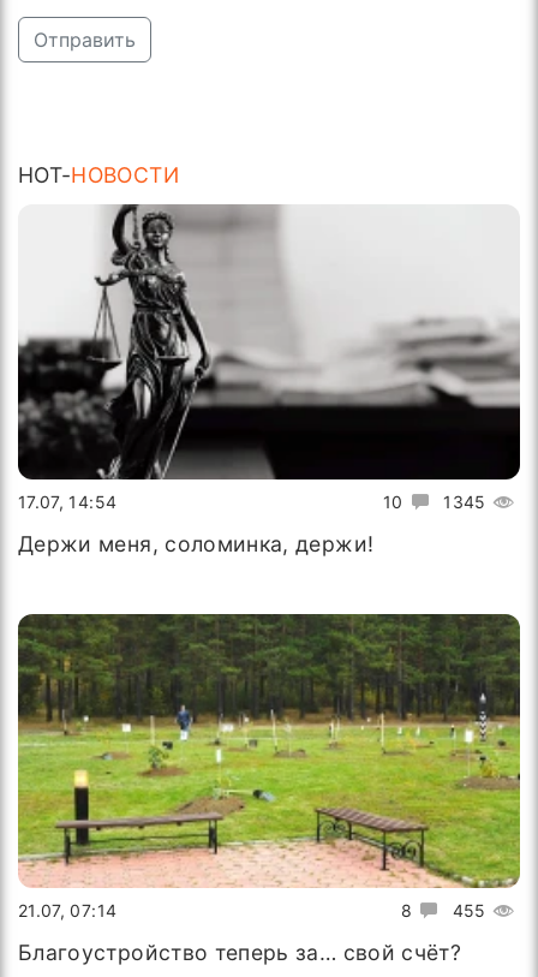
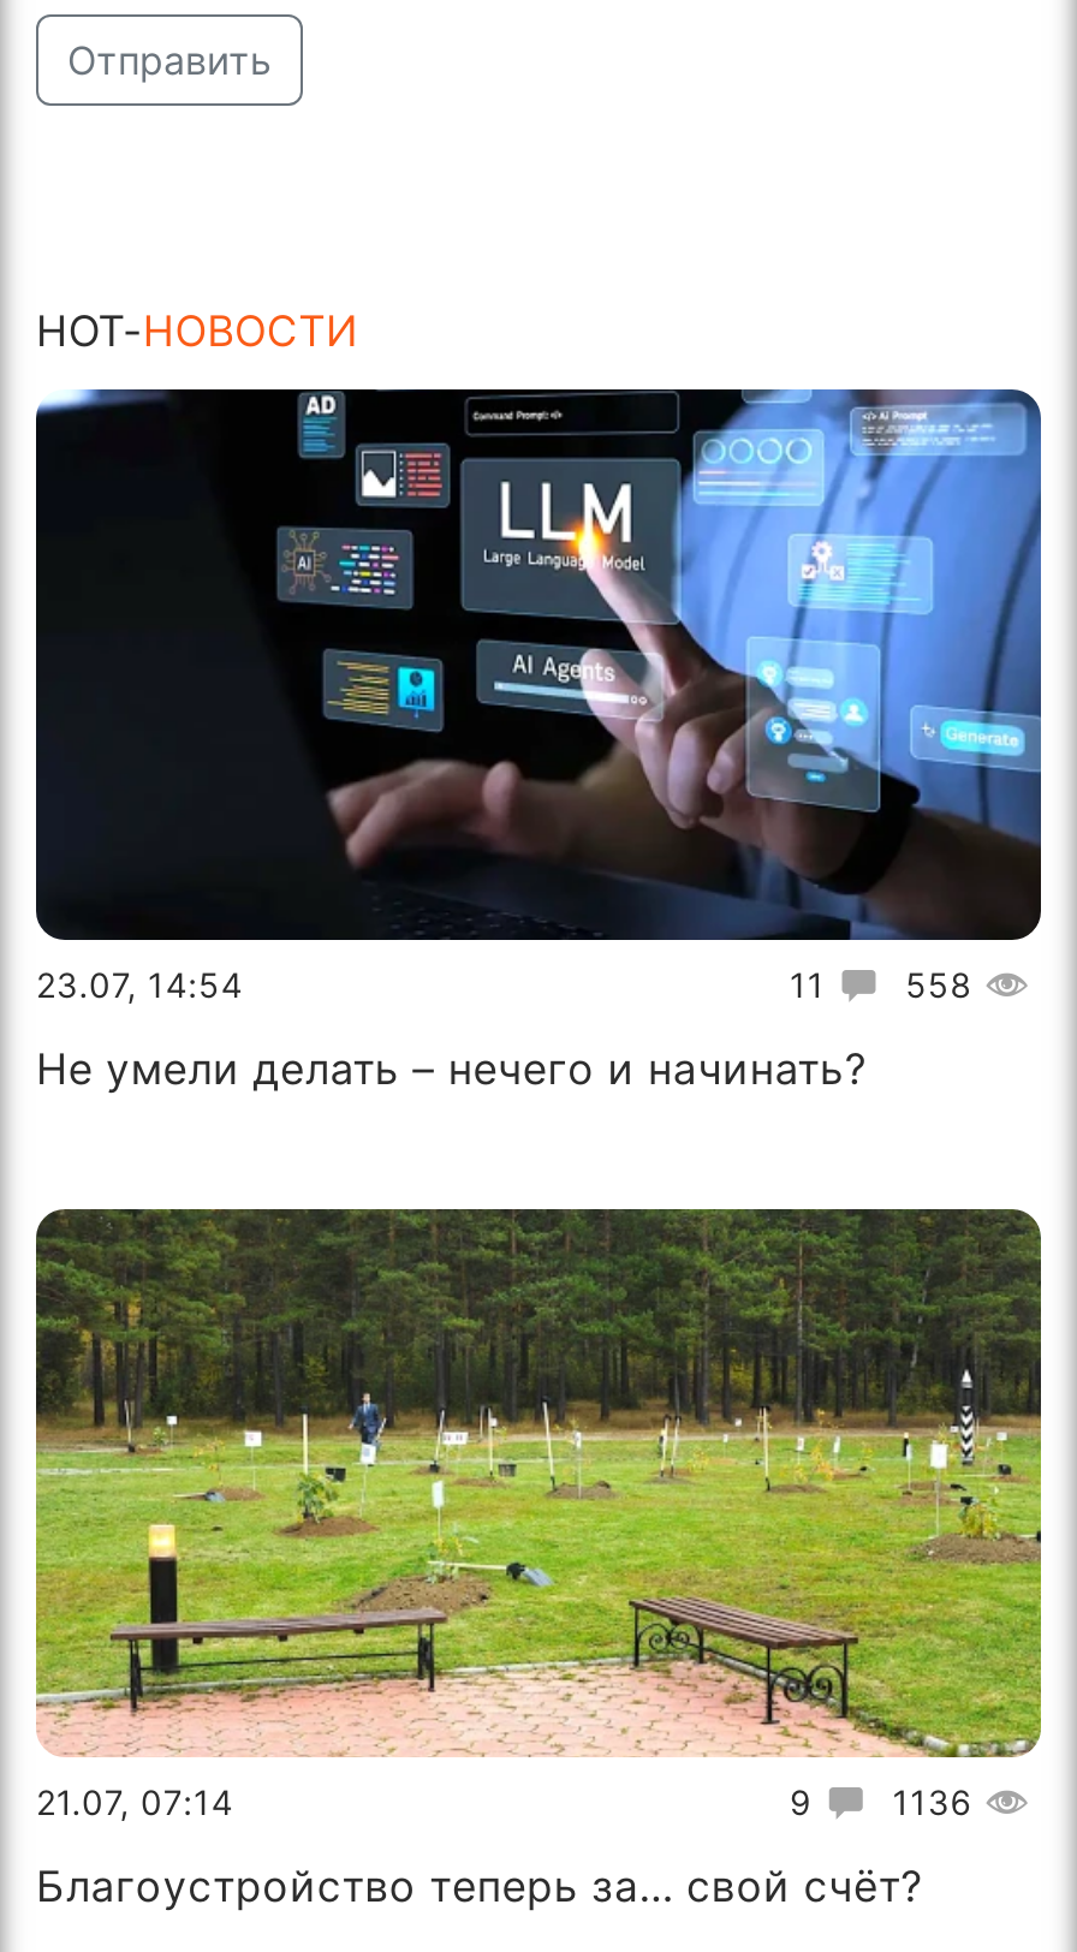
- [image]
- 10
- 1345
- 17.07, 14:54
+ [image]
+ 11
+ 558
+ 23.07, 14:54

- Держи меня, соломинка, держи!
+ Не умели делать – нечего и начинать?

- 8
- 455
+ 9
+ 1136
